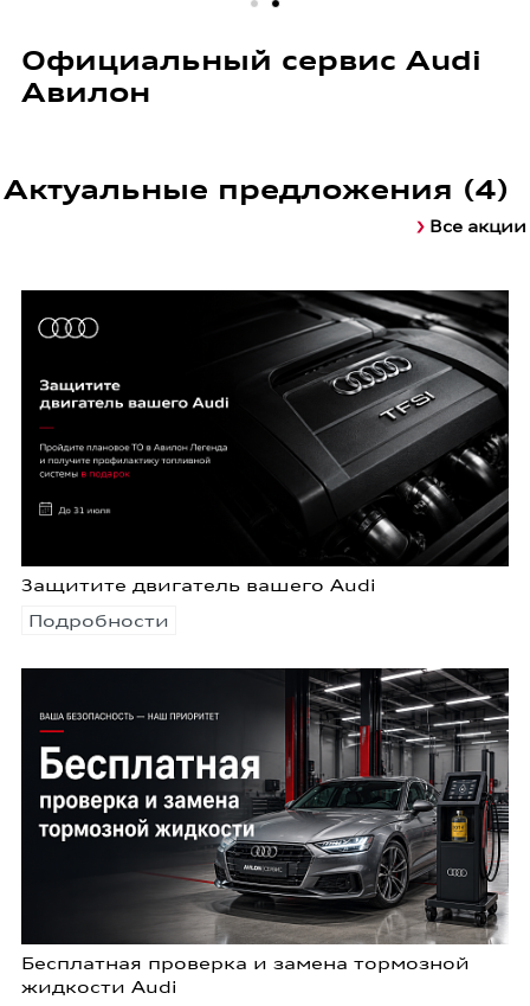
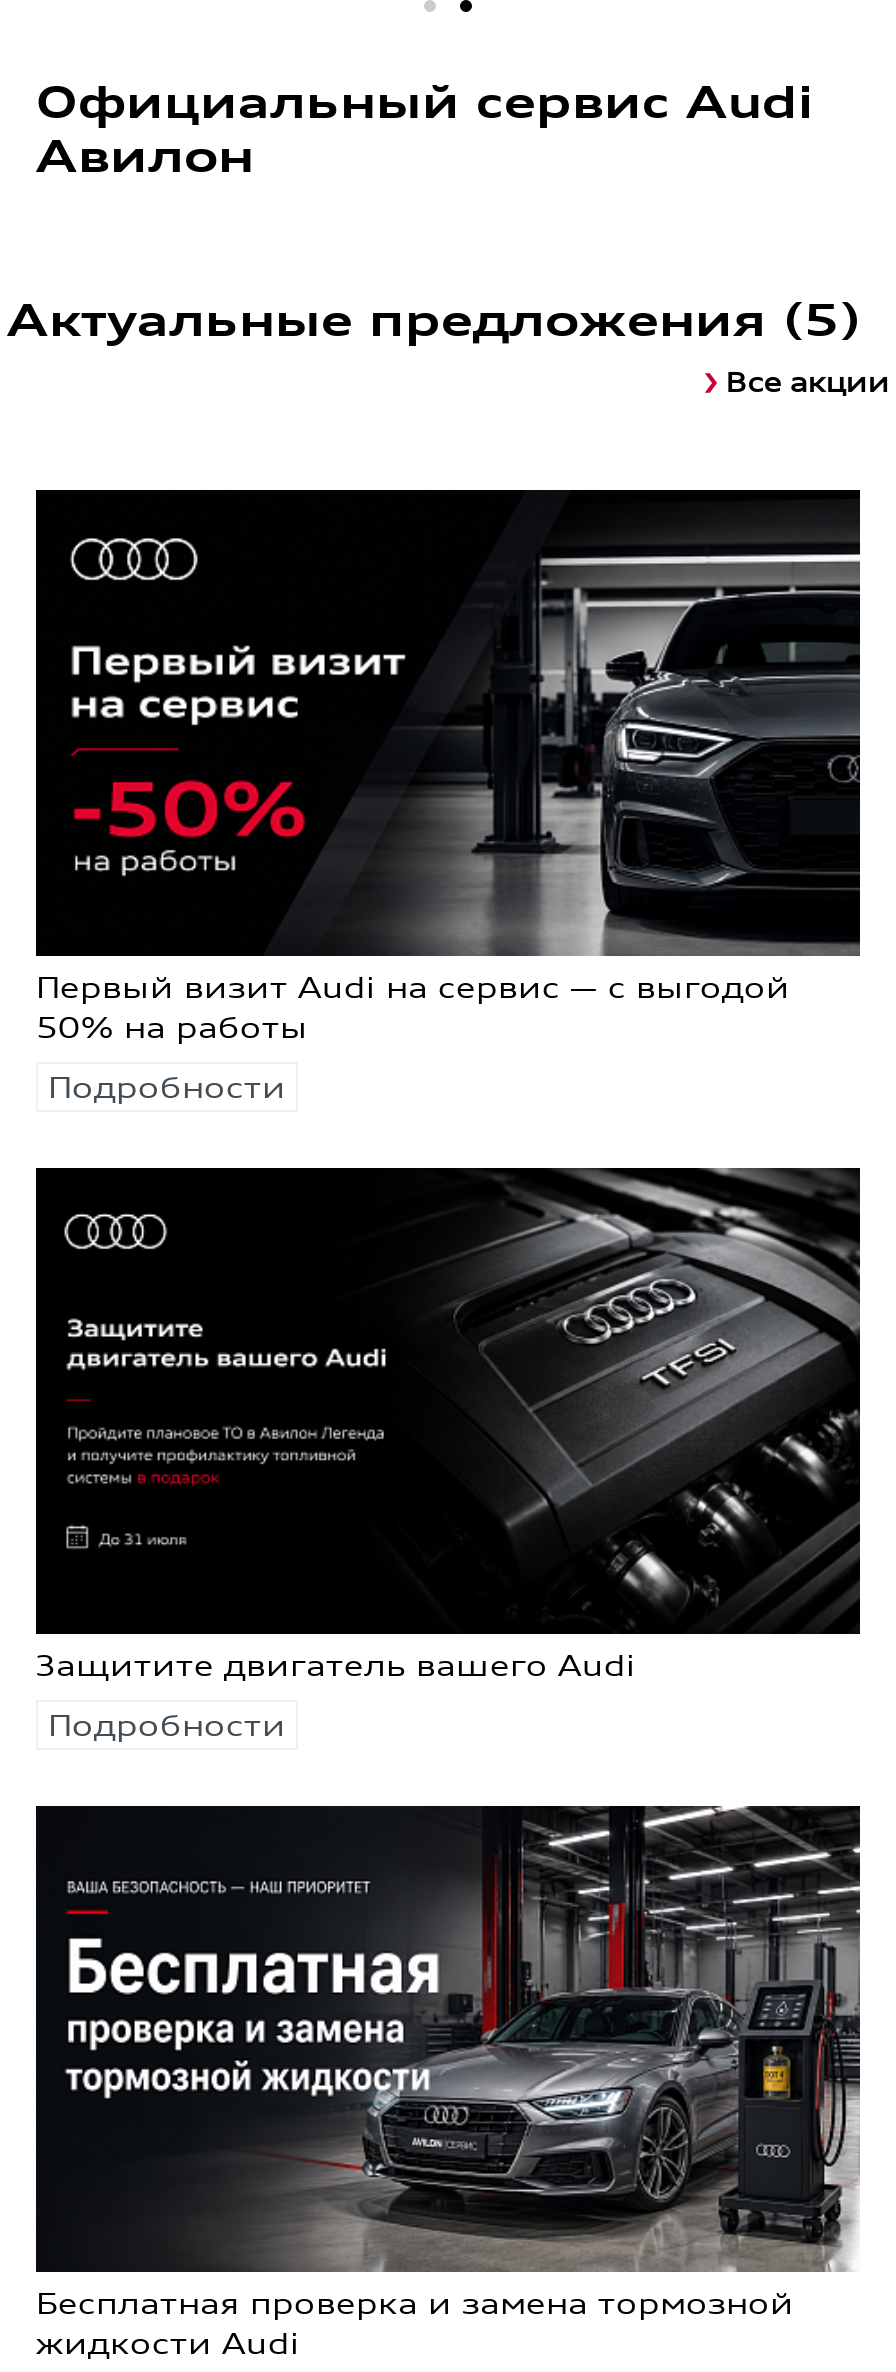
- Актуальные предложения (4)
+ Актуальные предложения (5)

+ [image]
+ Первый визит Audi на сервис — с выгодой
+ 50% на работы
+ Подробности
